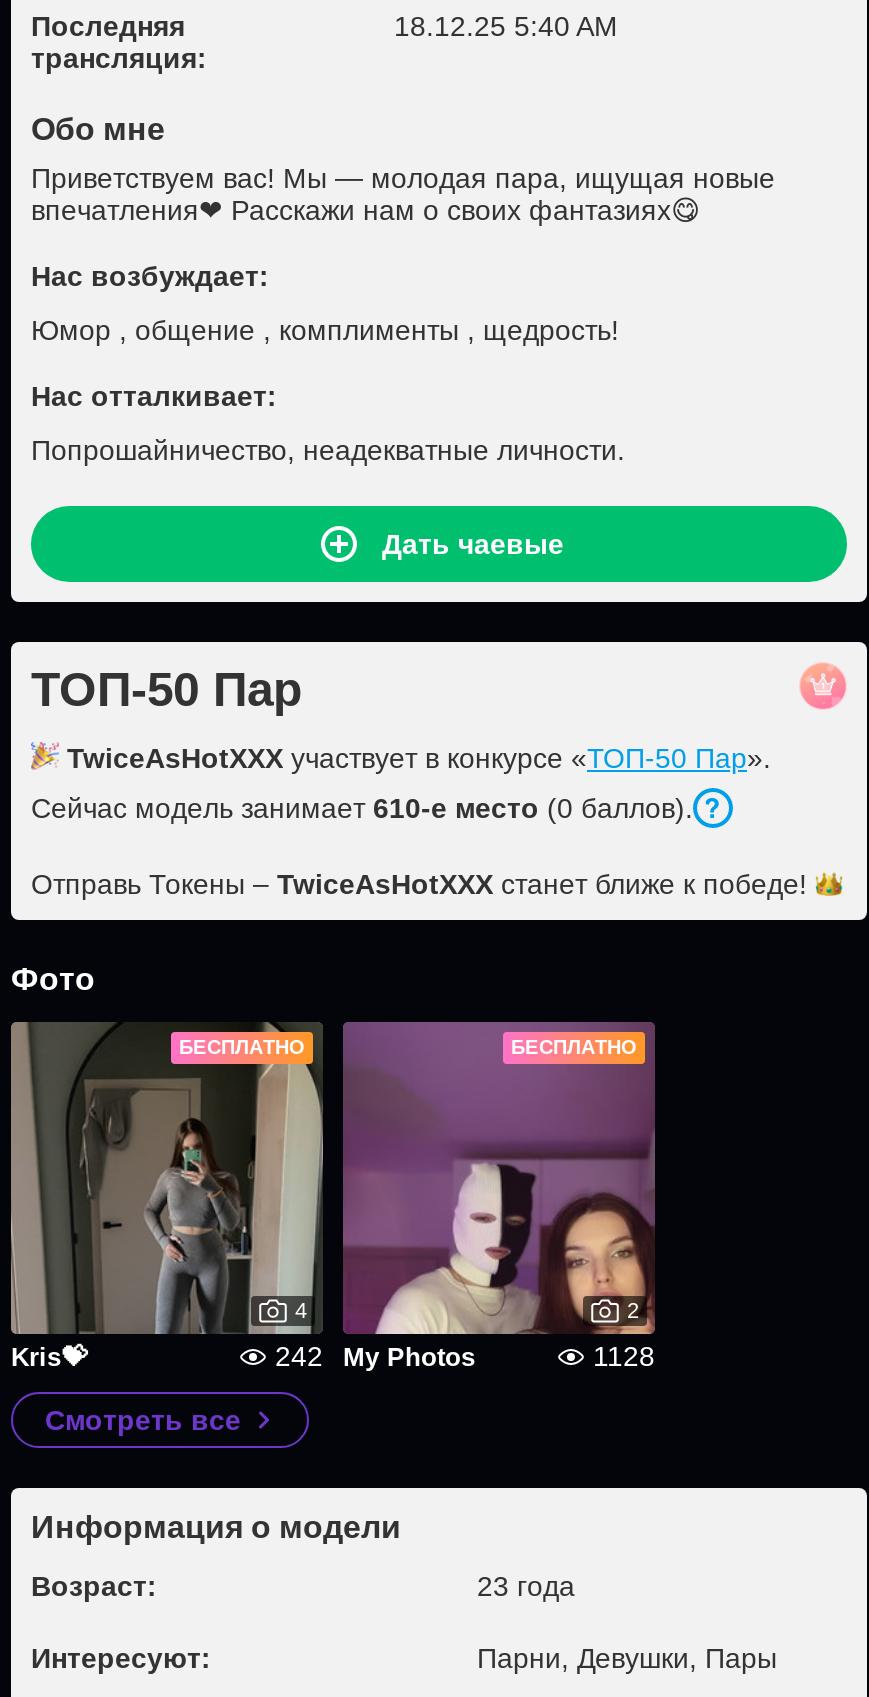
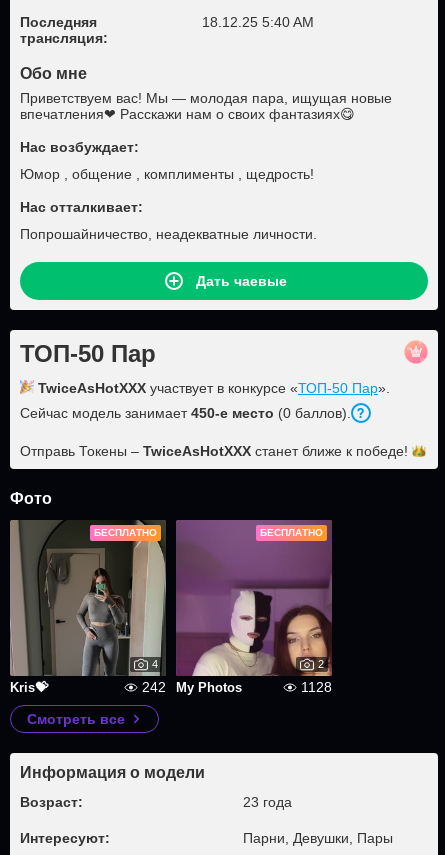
- Сейчас модель занимает 610-е место (0 баллов).
+ Сейчас модель занимает 450-е место (0 баллов).
